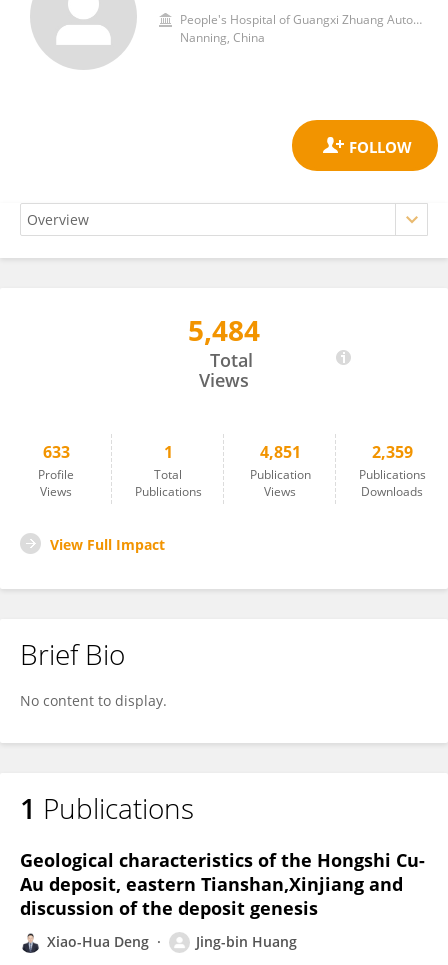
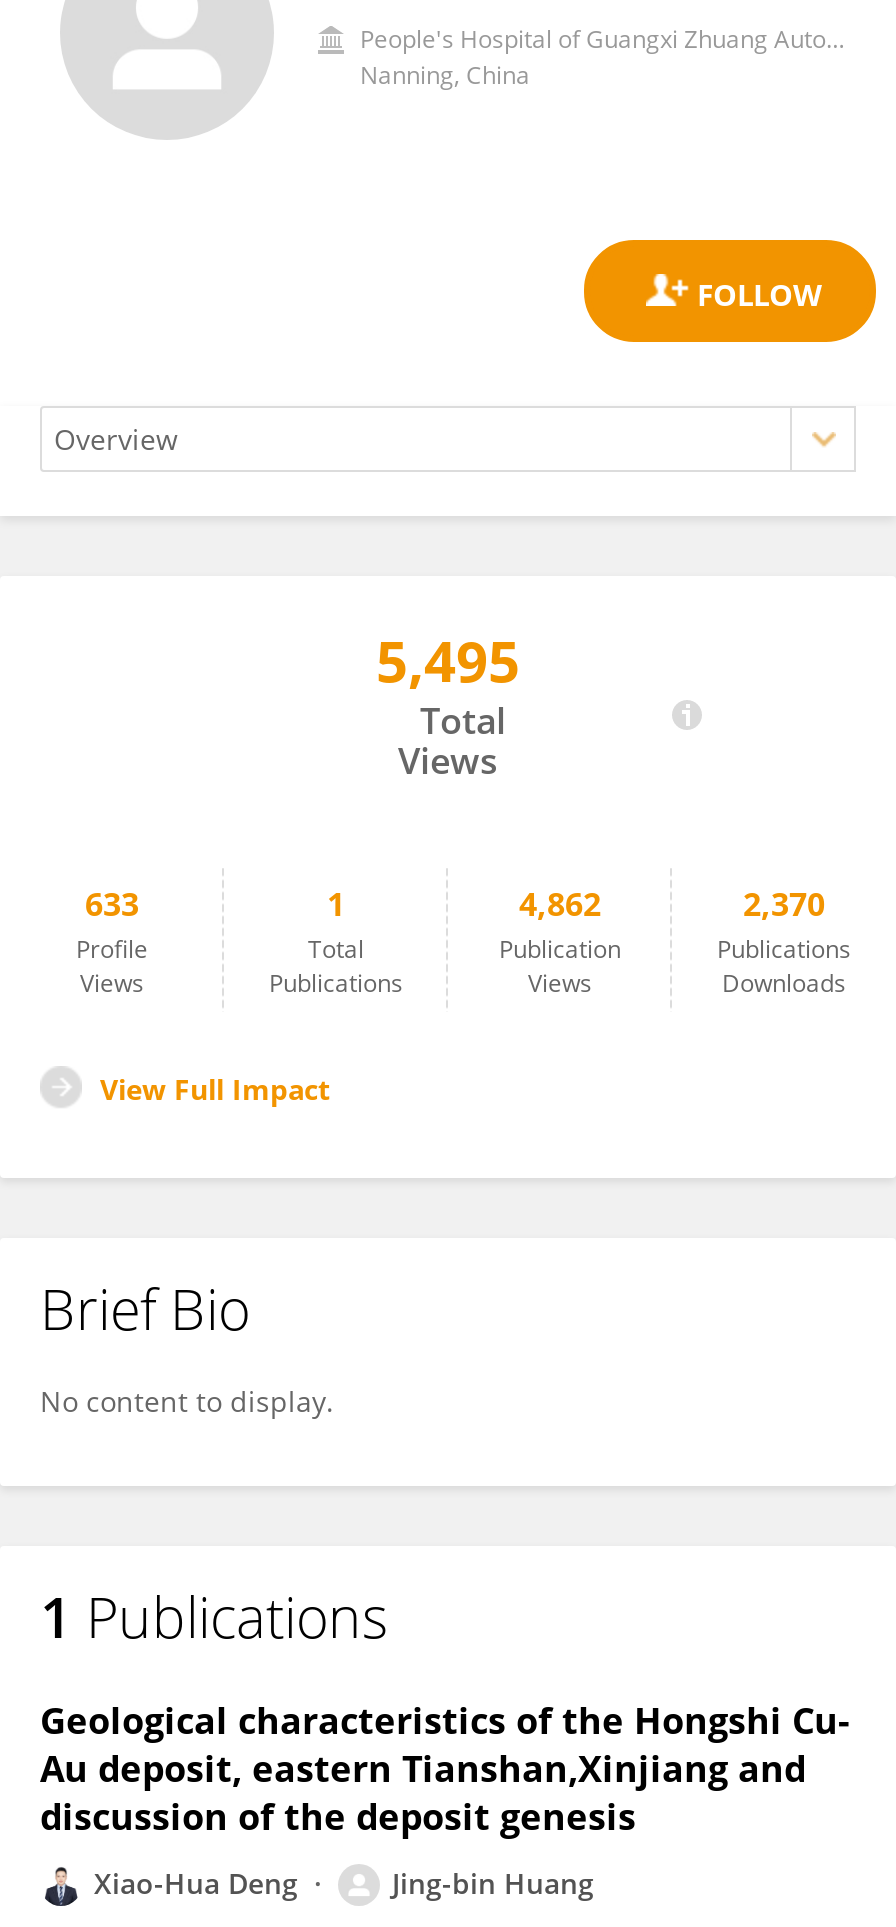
- 5,484
+ 5,495

- 4,851
+ 4,862

- 2,359
+ 2,370
